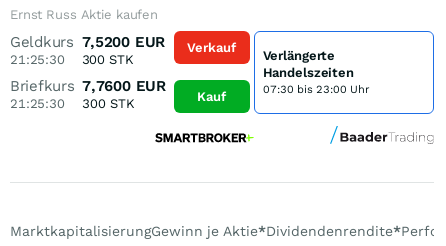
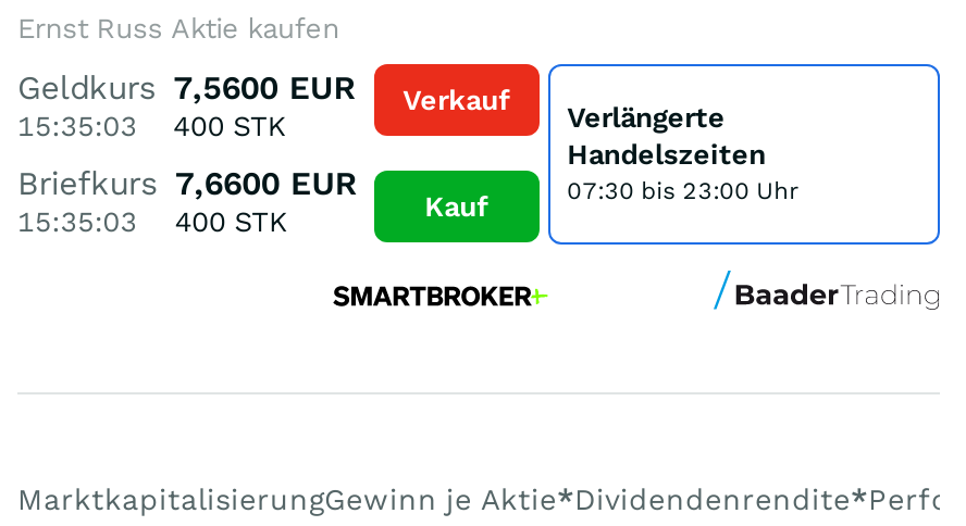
- Geldkurs 7,5200 EUR Verkauf
+ Geldkurs 7,5600 EUR Verkauf

- 21:25:30
+ 15:35:03

- 300 STK
+ 400 STK

- Briefkurs 7,7600 EUR
+ Briefkurs 7,6600 EUR

- 21:25:30
+ 15:35:03

- 300 STK
+ 400 STK
